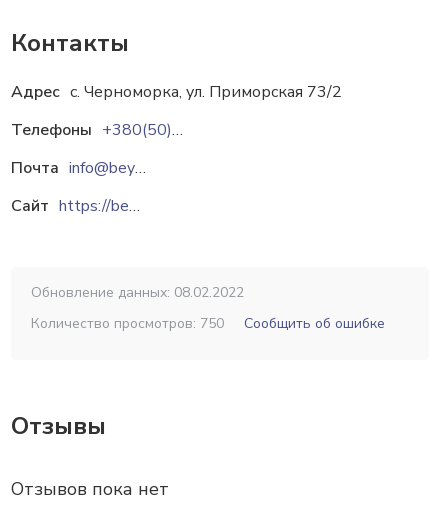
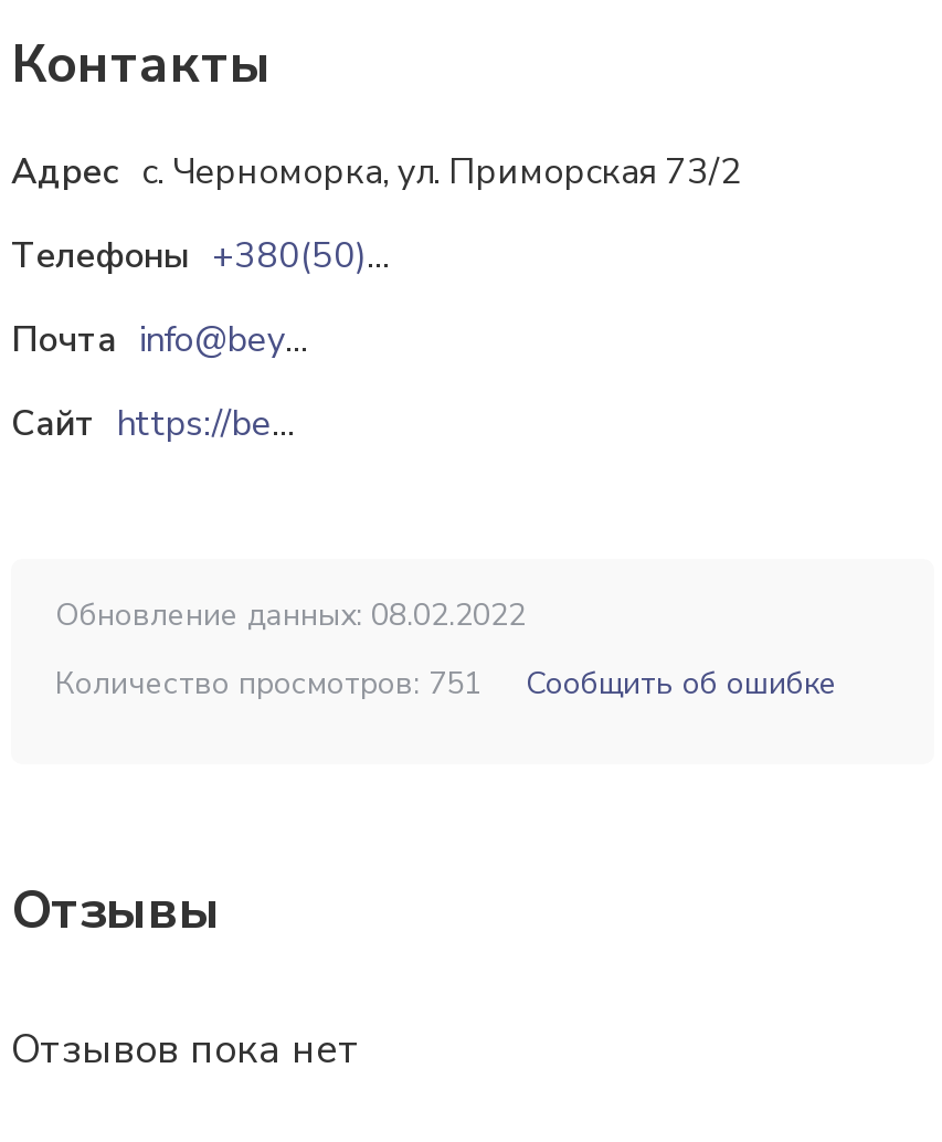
- Количество просмотров: 750
+ Количество просмотров: 751
